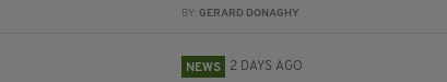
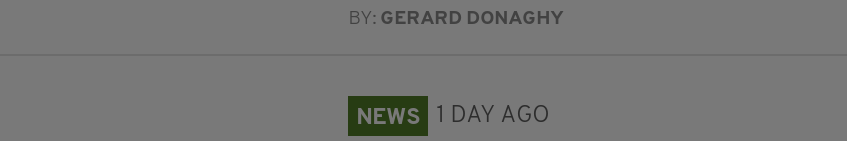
- NEWS 2 DAYS AGO
+ NEWS 1 DAY AGO
